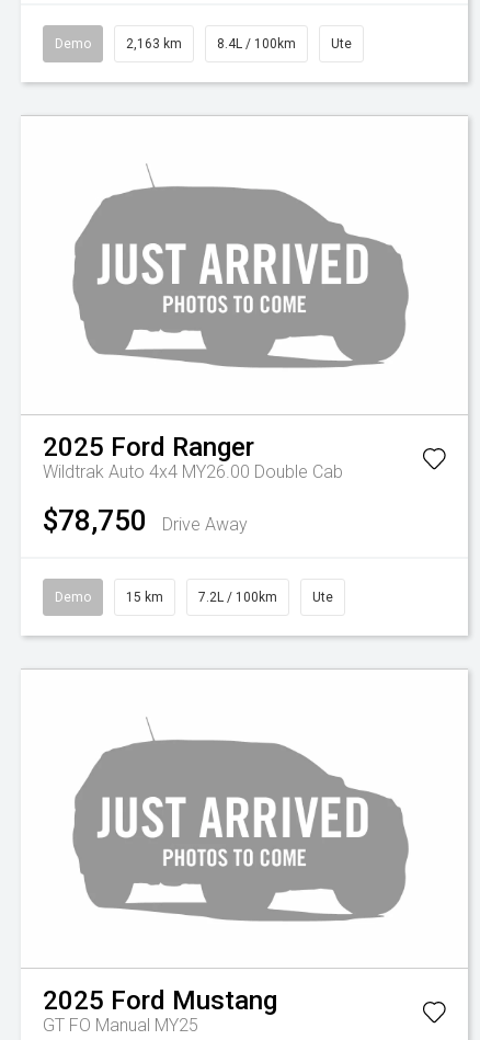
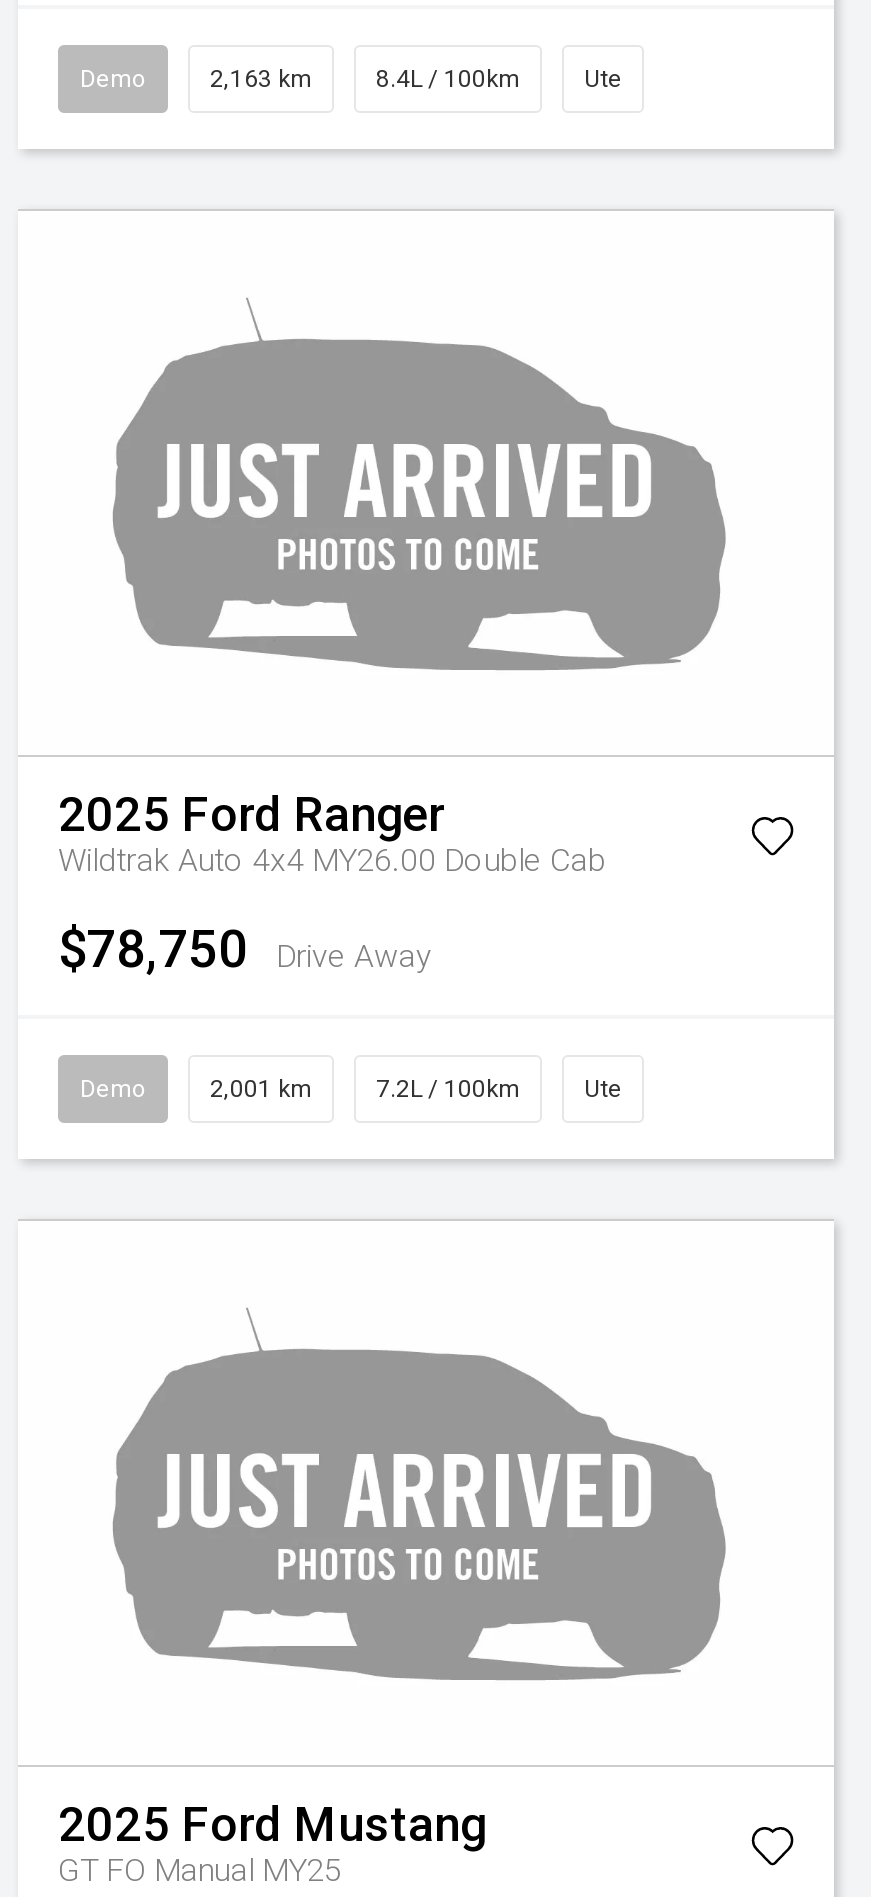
- 15 km
+ 2,001 km
